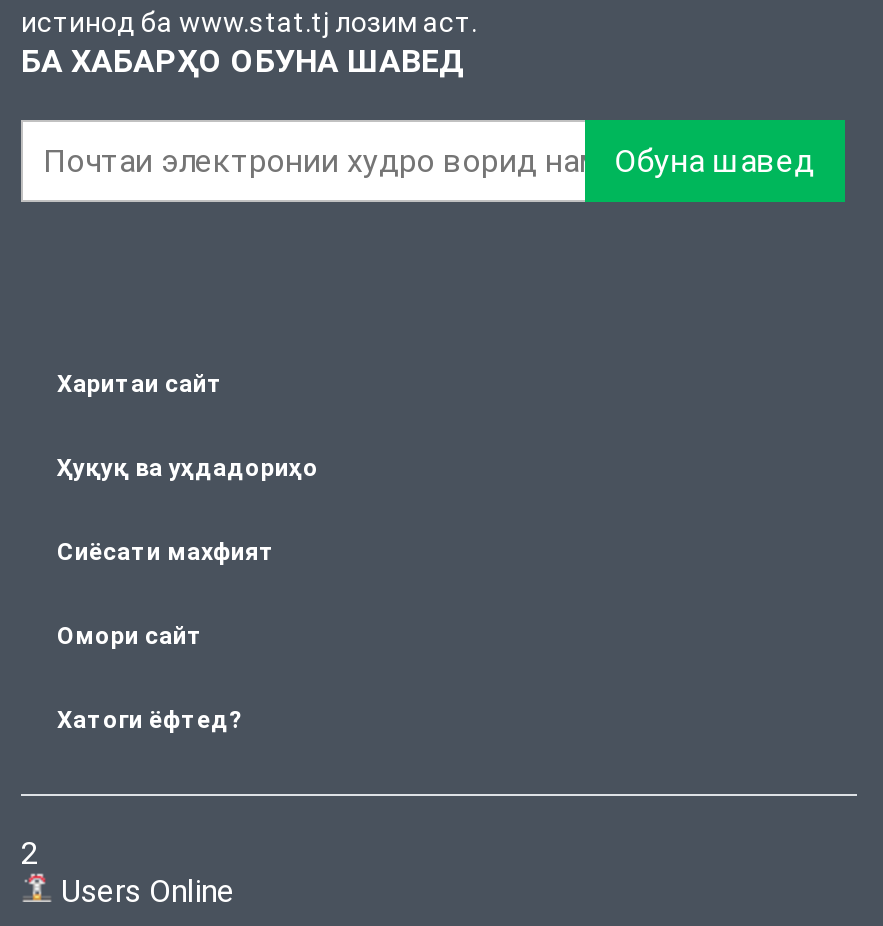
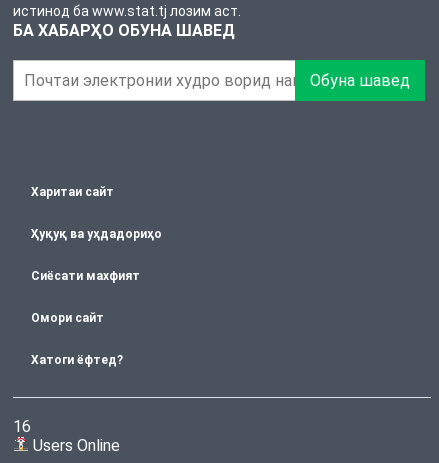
- 2
+ 16
